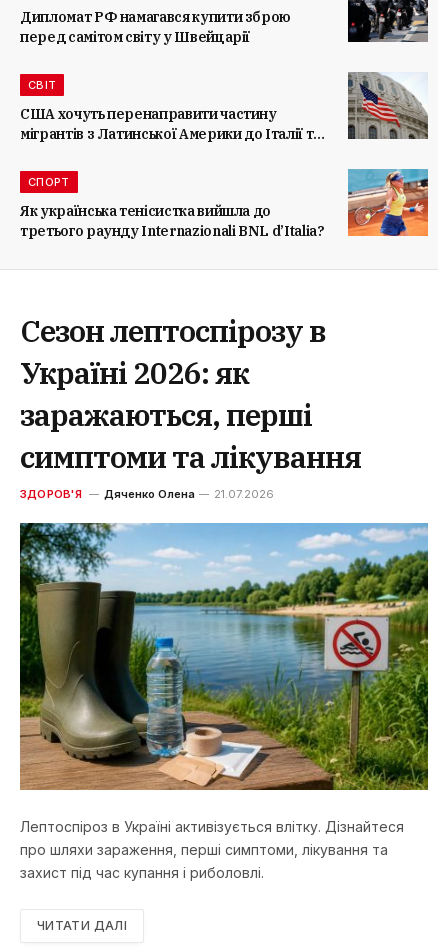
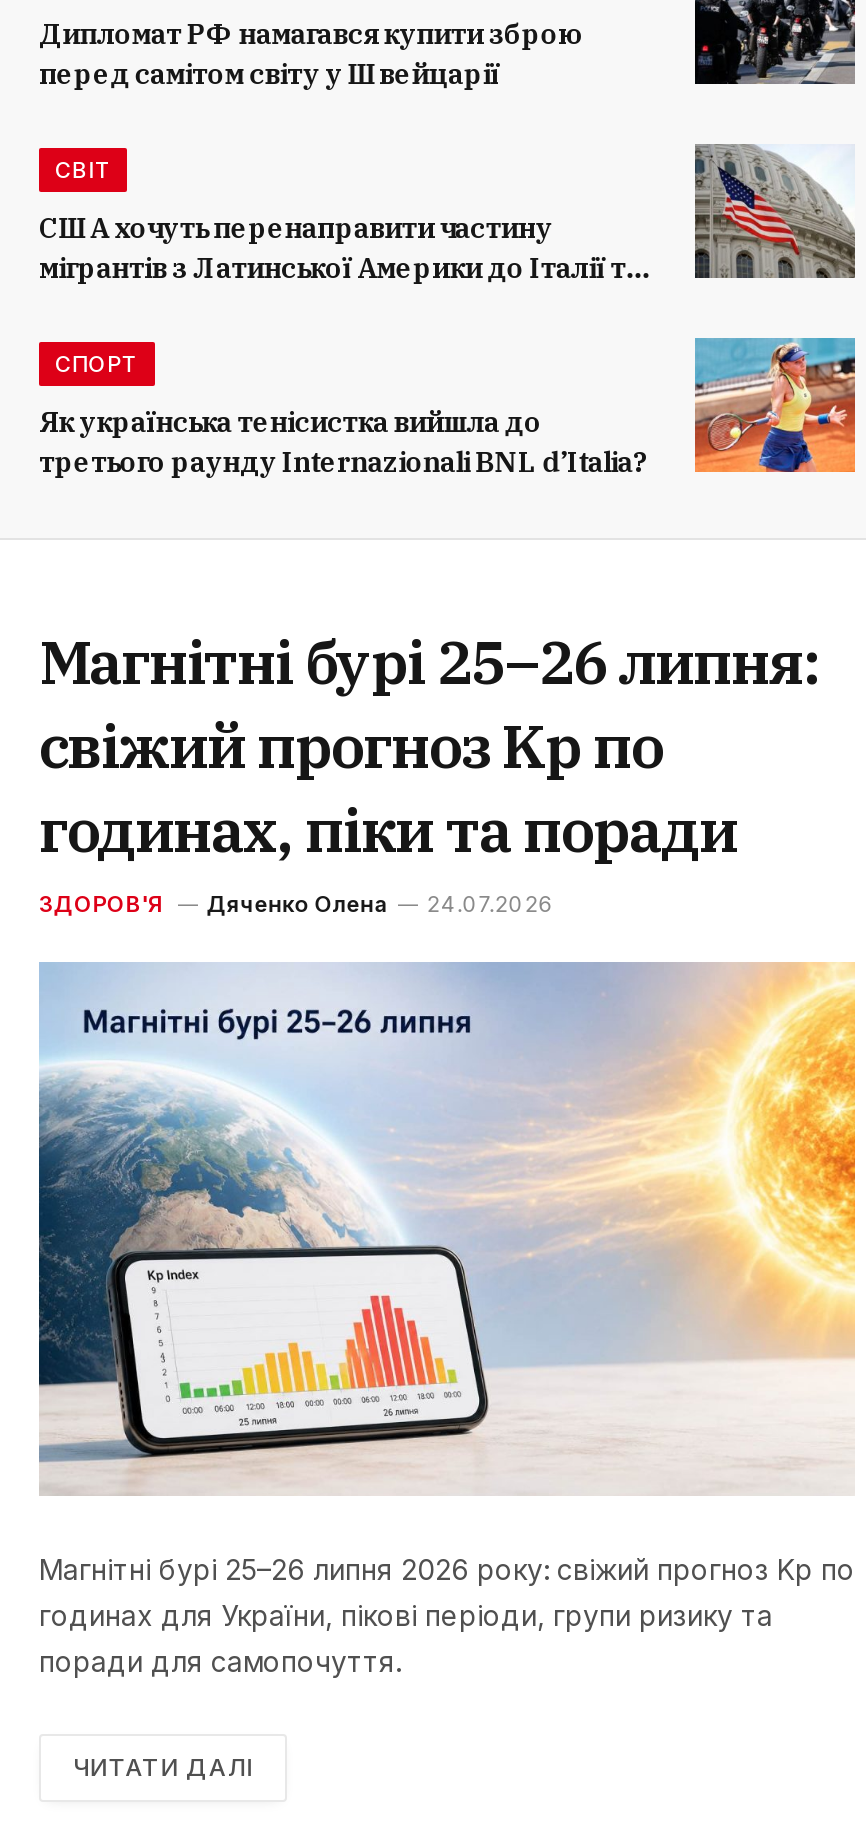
- Сезон лептоспірозу в
- Україні 2026: як
- заражаються, перші
- симптоми та лікування
+ Магнітні бурі 25–26 липня:
+ свіжий прогноз Kp по
+ годинах, піки та поради

- ЗДОРОВ'Я Дяченко Олена 21.07.2026
+ ЗДОРОВ'Я Дяченко Олена 24.07.2026

- [image]
- Лептоспіроз в Україні активізується влітку. Дізнайтеся
- про шляхи зараження, перші симптоми, лікування та
- захист під час купання і риболовлі.
+ [image]
+ Магнітні бурі 25–26 липня 2026 року: свіжий прогноз Kp по
+ годинах для України, пікові періоди, групи ризику та
+ поради для самопочуття.
